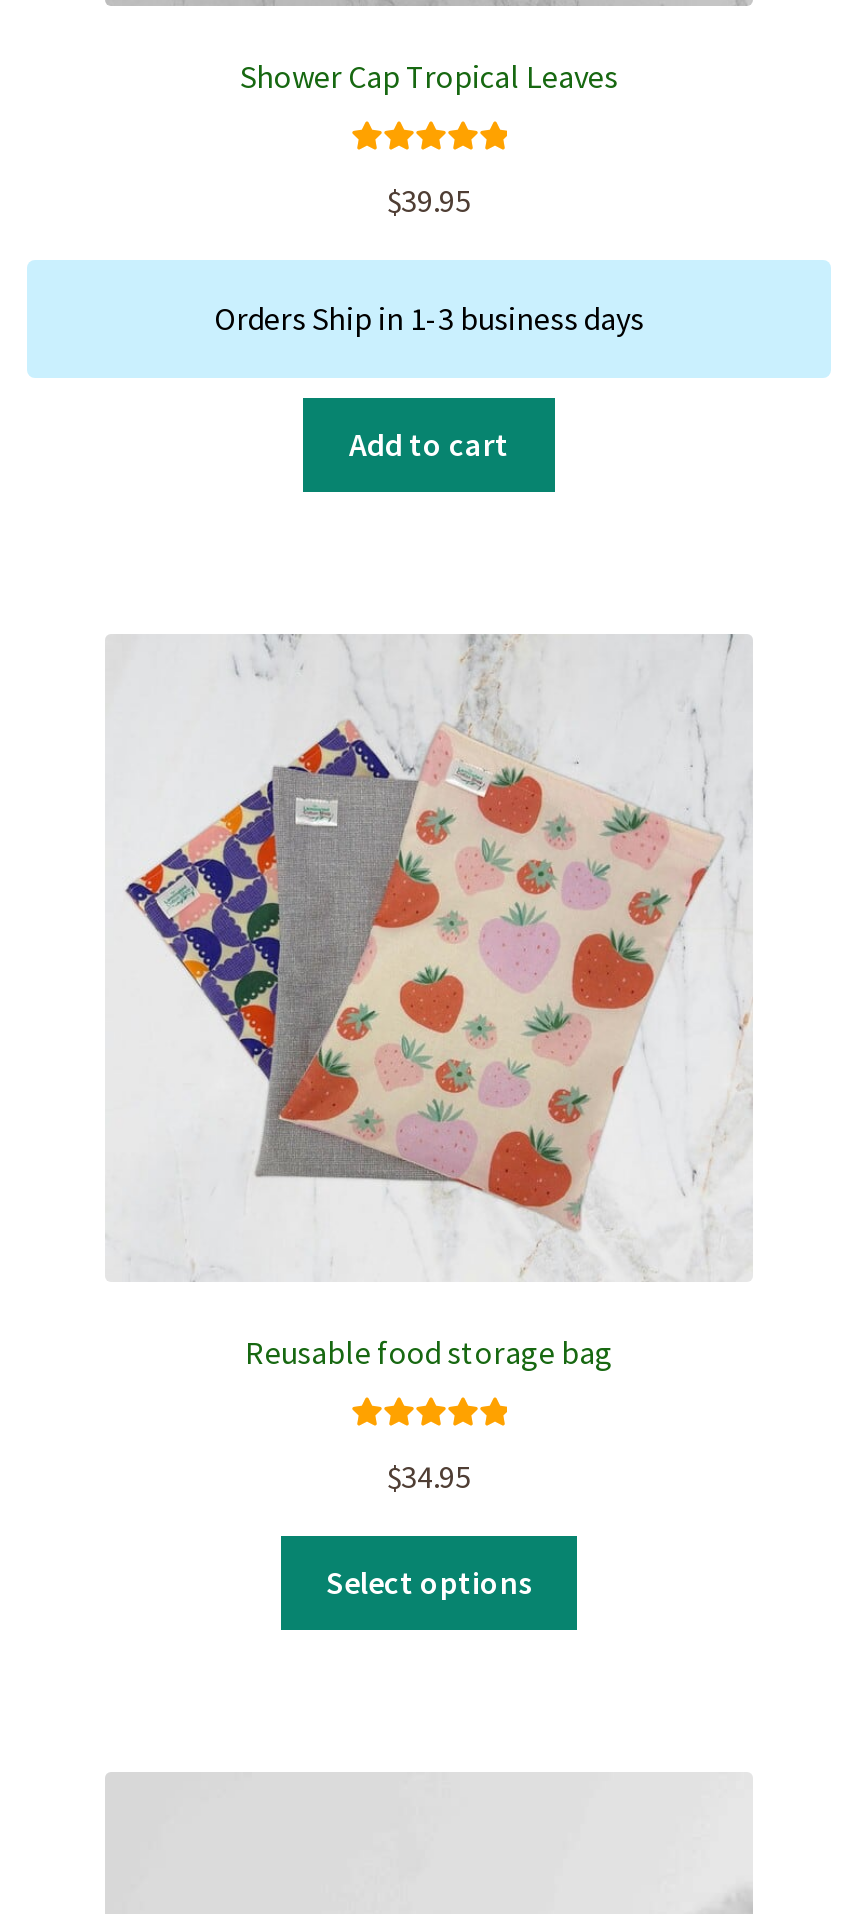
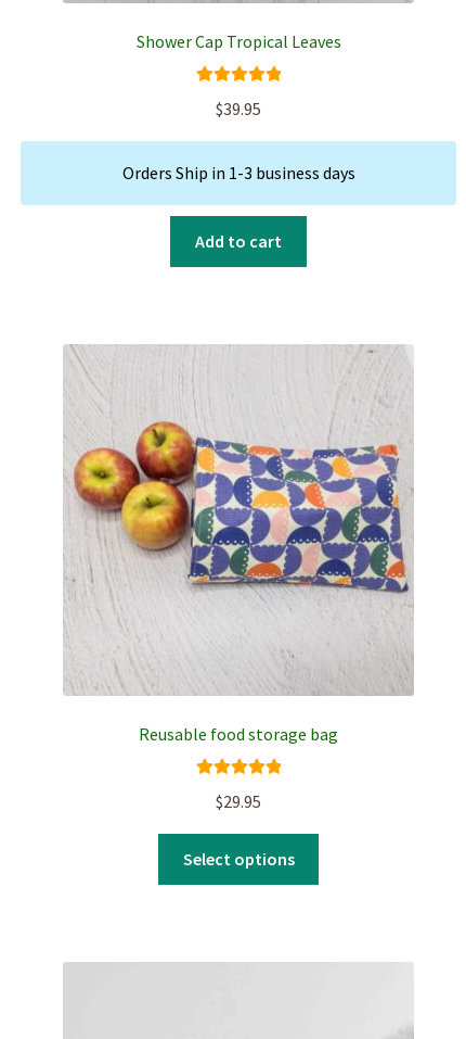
- [image]
+ [image]

- $34.95
+ $29.95
